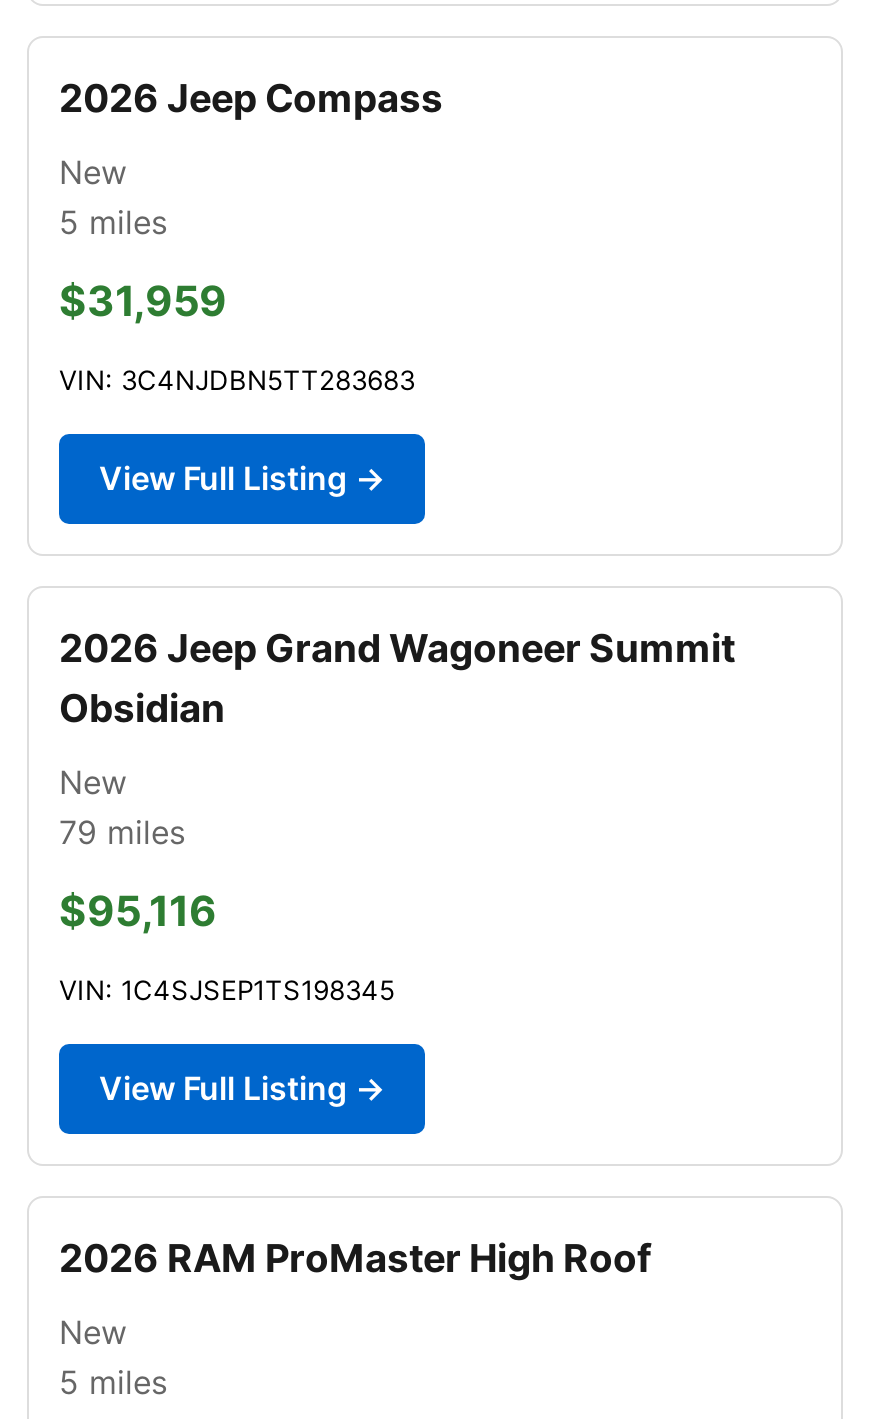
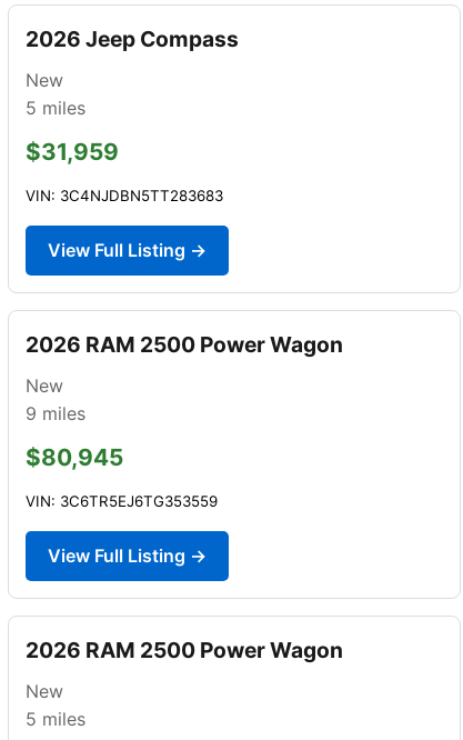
- 2026 Jeep Grand Wagoneer Summit
- Obsidian
+ 2026 RAM 2500 Power Wagon

- 79 miles
+ 9 miles

- $95,116
+ $80,945

- VIN: 1C4SJSEP1TS198345
+ VIN: 3C6TR5EJ6TG353559

- 2026 RAM ProMaster High Roof
+ 2026 RAM 2500 Power Wagon
